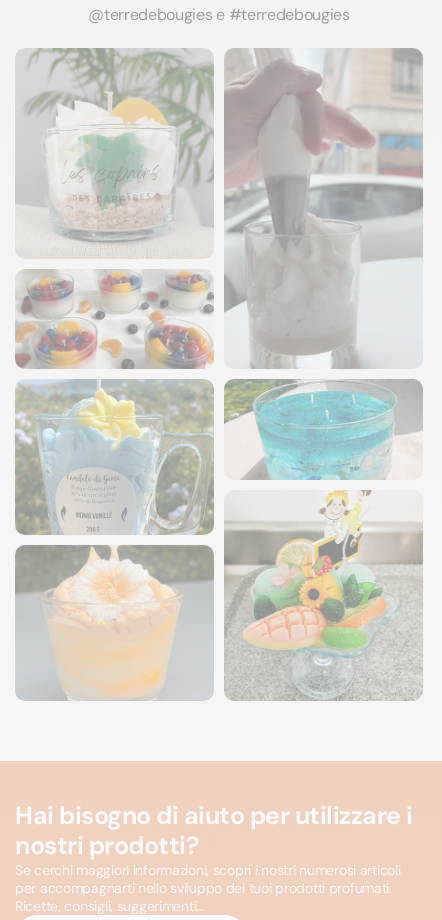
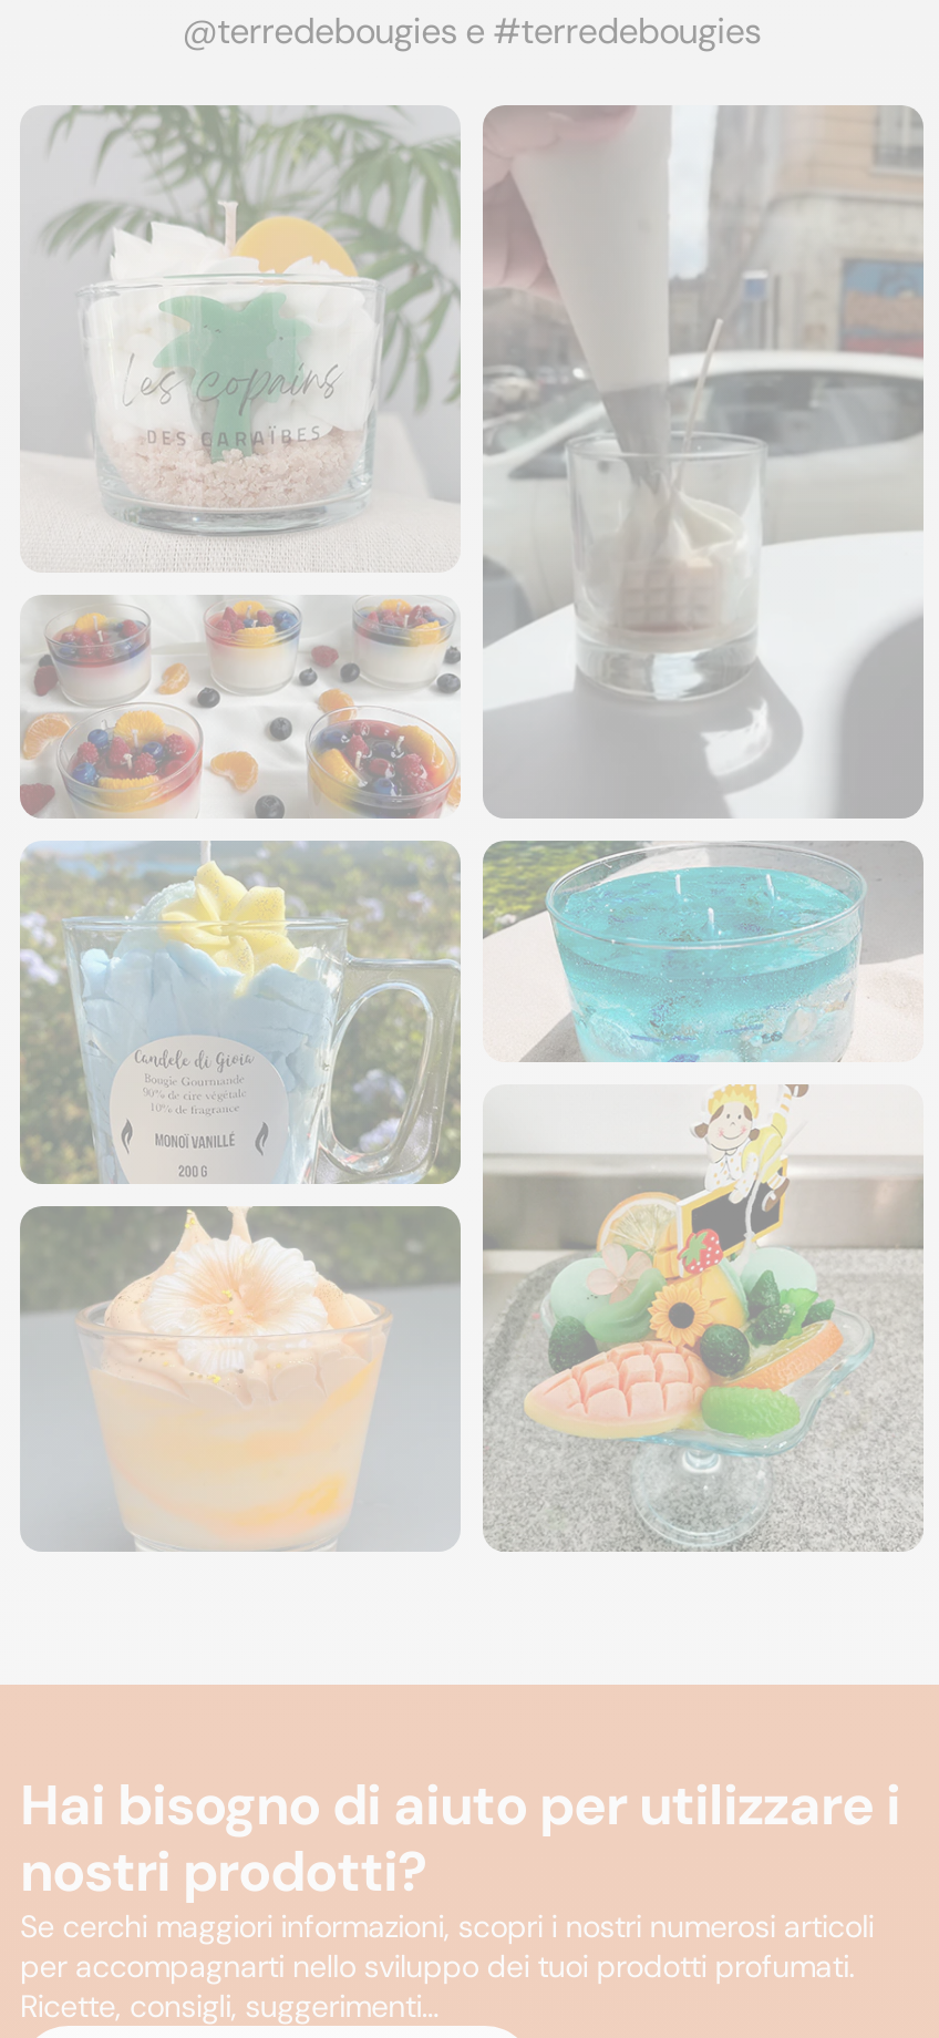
- [image]
+ [image]
